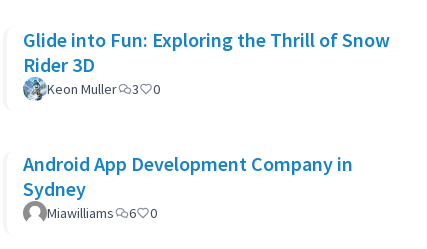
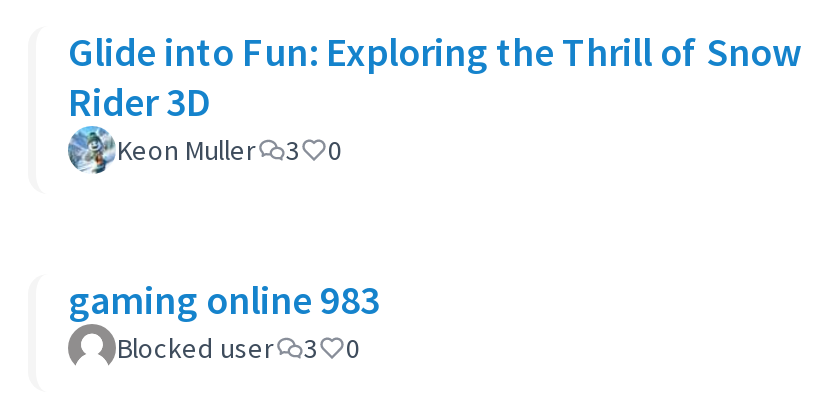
- Android App Development Company in
- Sydney
- Miawilliams
- 6
+ gaming online 983
+ Blocked user
+ 3
